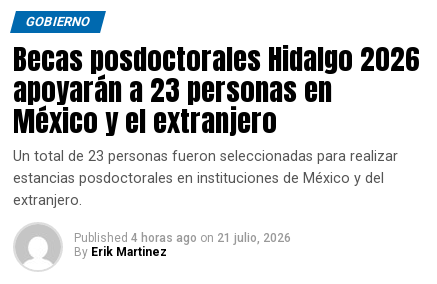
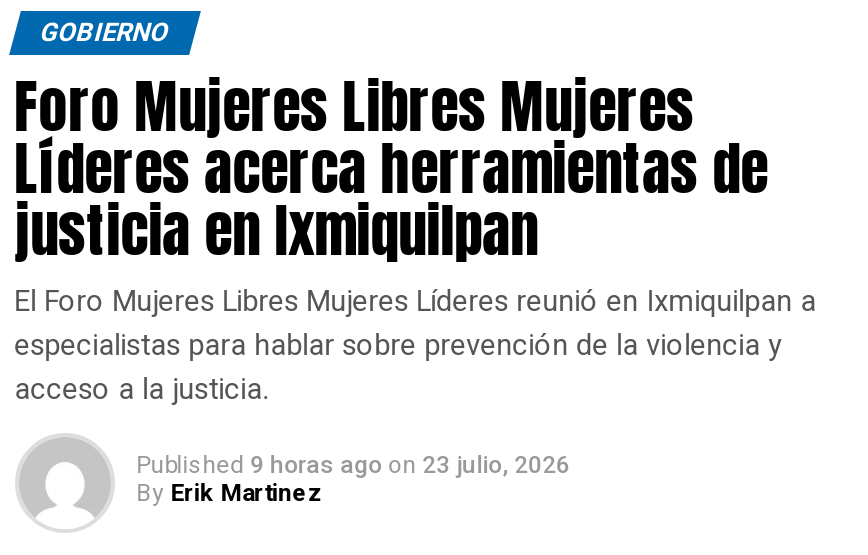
- Becas posdoctorales Hidalgo 2026
- apoyarán a 23 personas en
- México y el extranjero
- Un total de 23 personas fueron seleccionadas para realizar
- estancias posdoctorales en instituciones de México y del
- extranjero.
+ Foro Mujeres Libres Mujeres
+ Líderes acerca herramientas de
+ justicia en Ixmiquilpan
+ El Foro Mujeres Libres Mujeres Líderes reunió en Ixmiquilpan a
+ especialistas para hablar sobre prevención de la violencia y
+ acceso a la justicia.

- Published 4 horas ago on 21 julio, 2026
+ Published 9 horas ago on 23 julio, 2026
